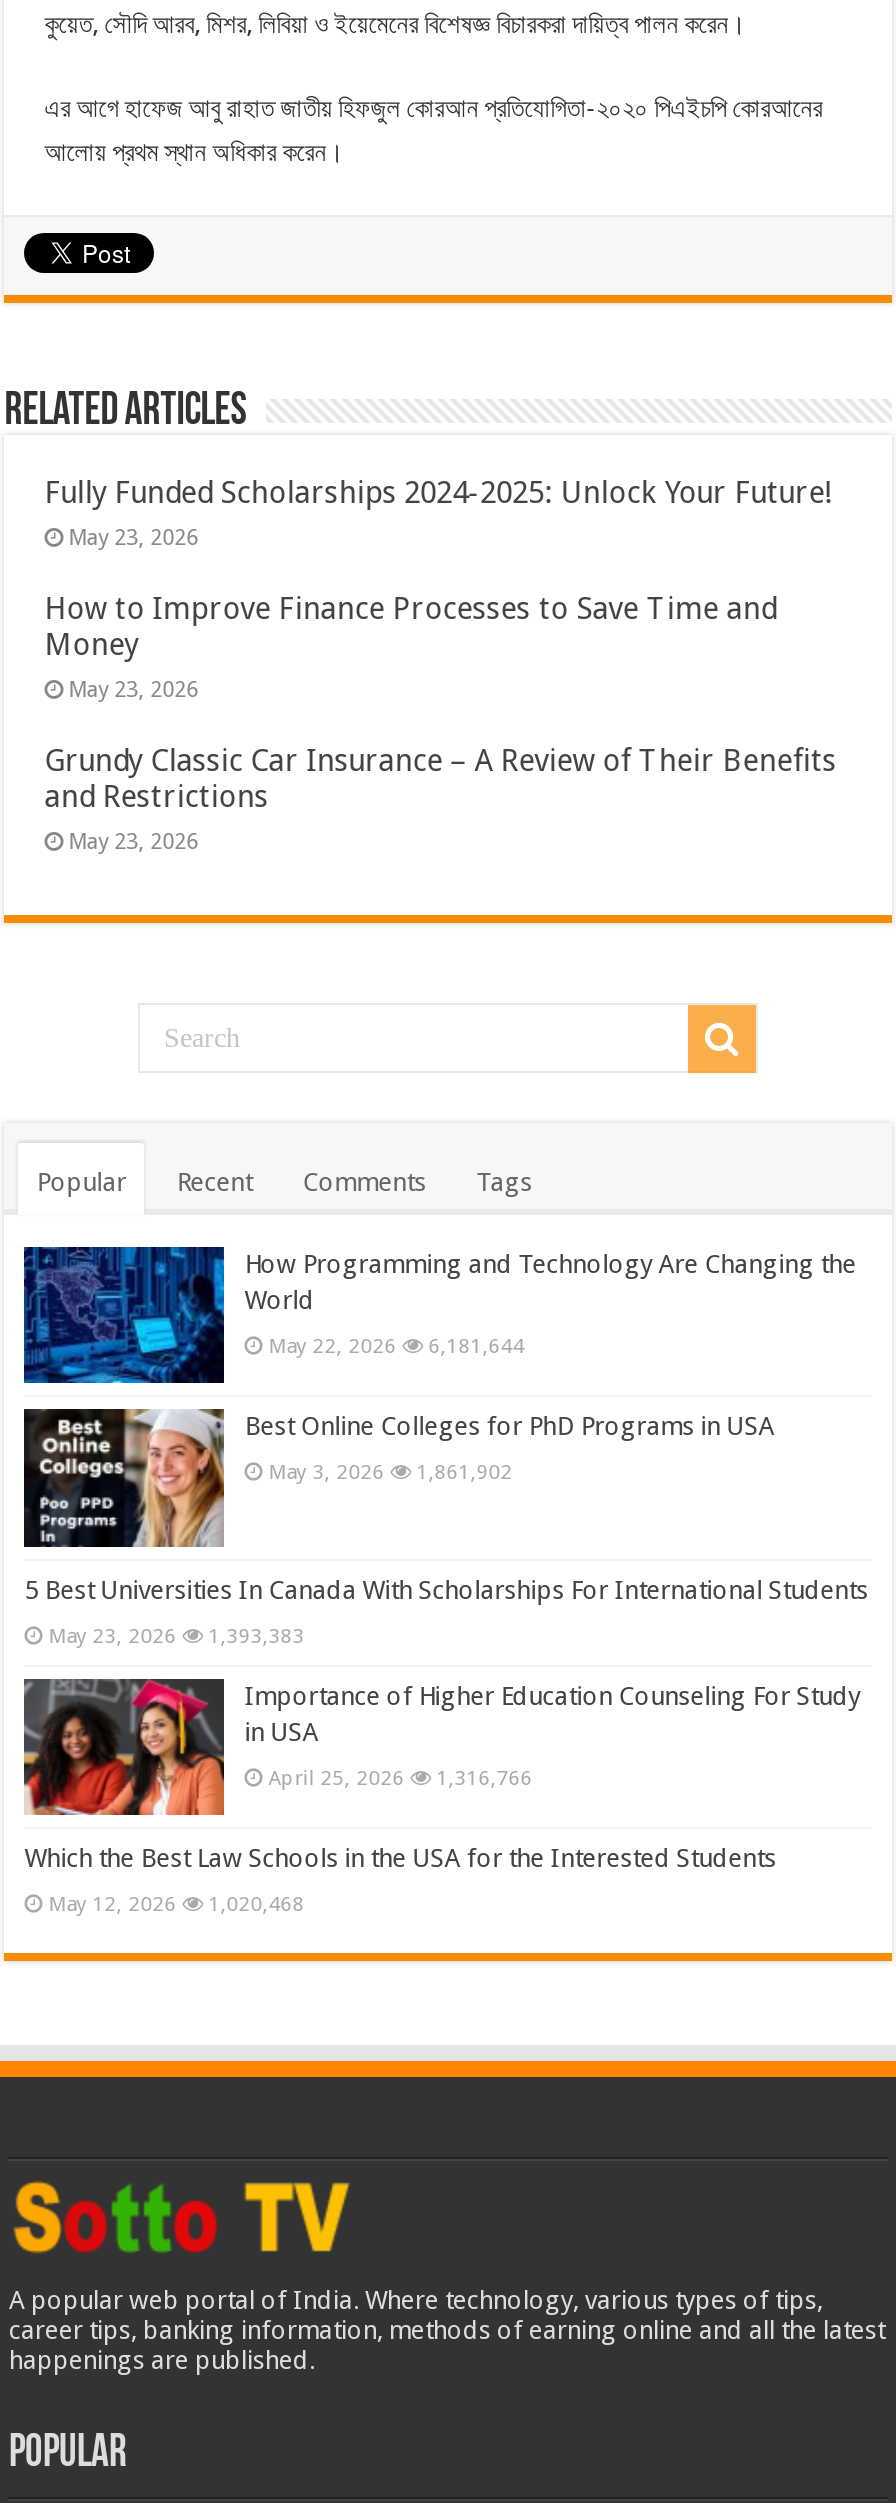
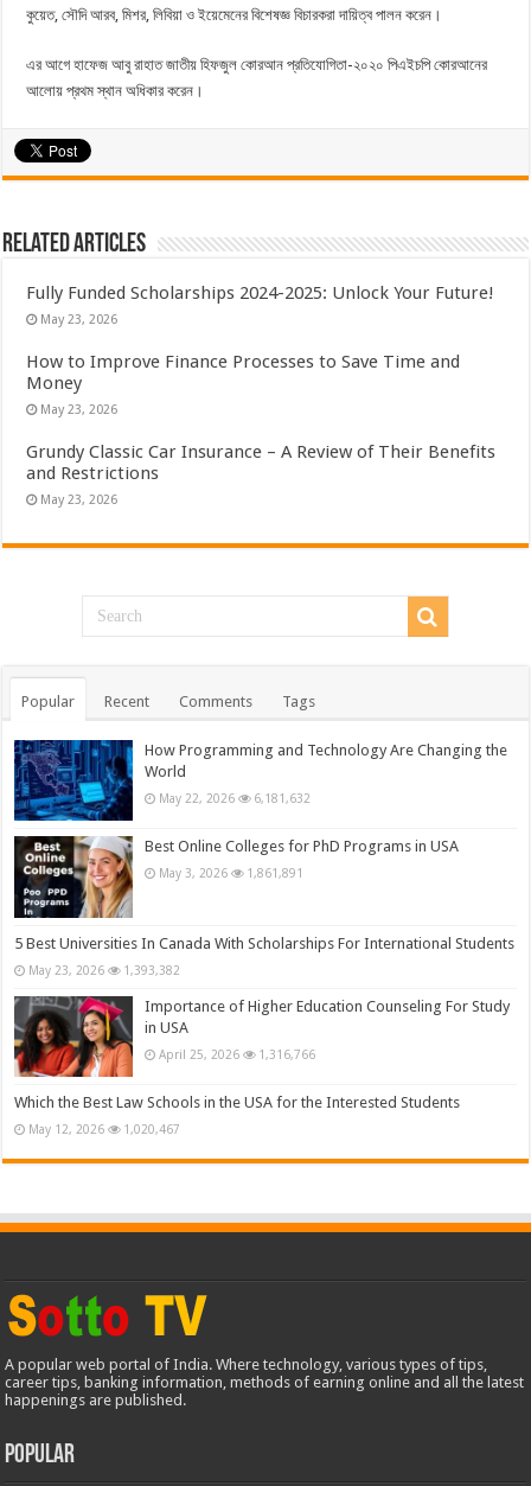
- May 22, 2026 6,181,644
+ May 22, 2026 6,181,632

- May 3, 2026 1,861,902
+ May 3, 2026 1,861,891

- May 23, 2026 1,393,383
+ May 23, 2026 1,393,382

- May 12, 2026 1,020,468
+ May 12, 2026 1,020,467
